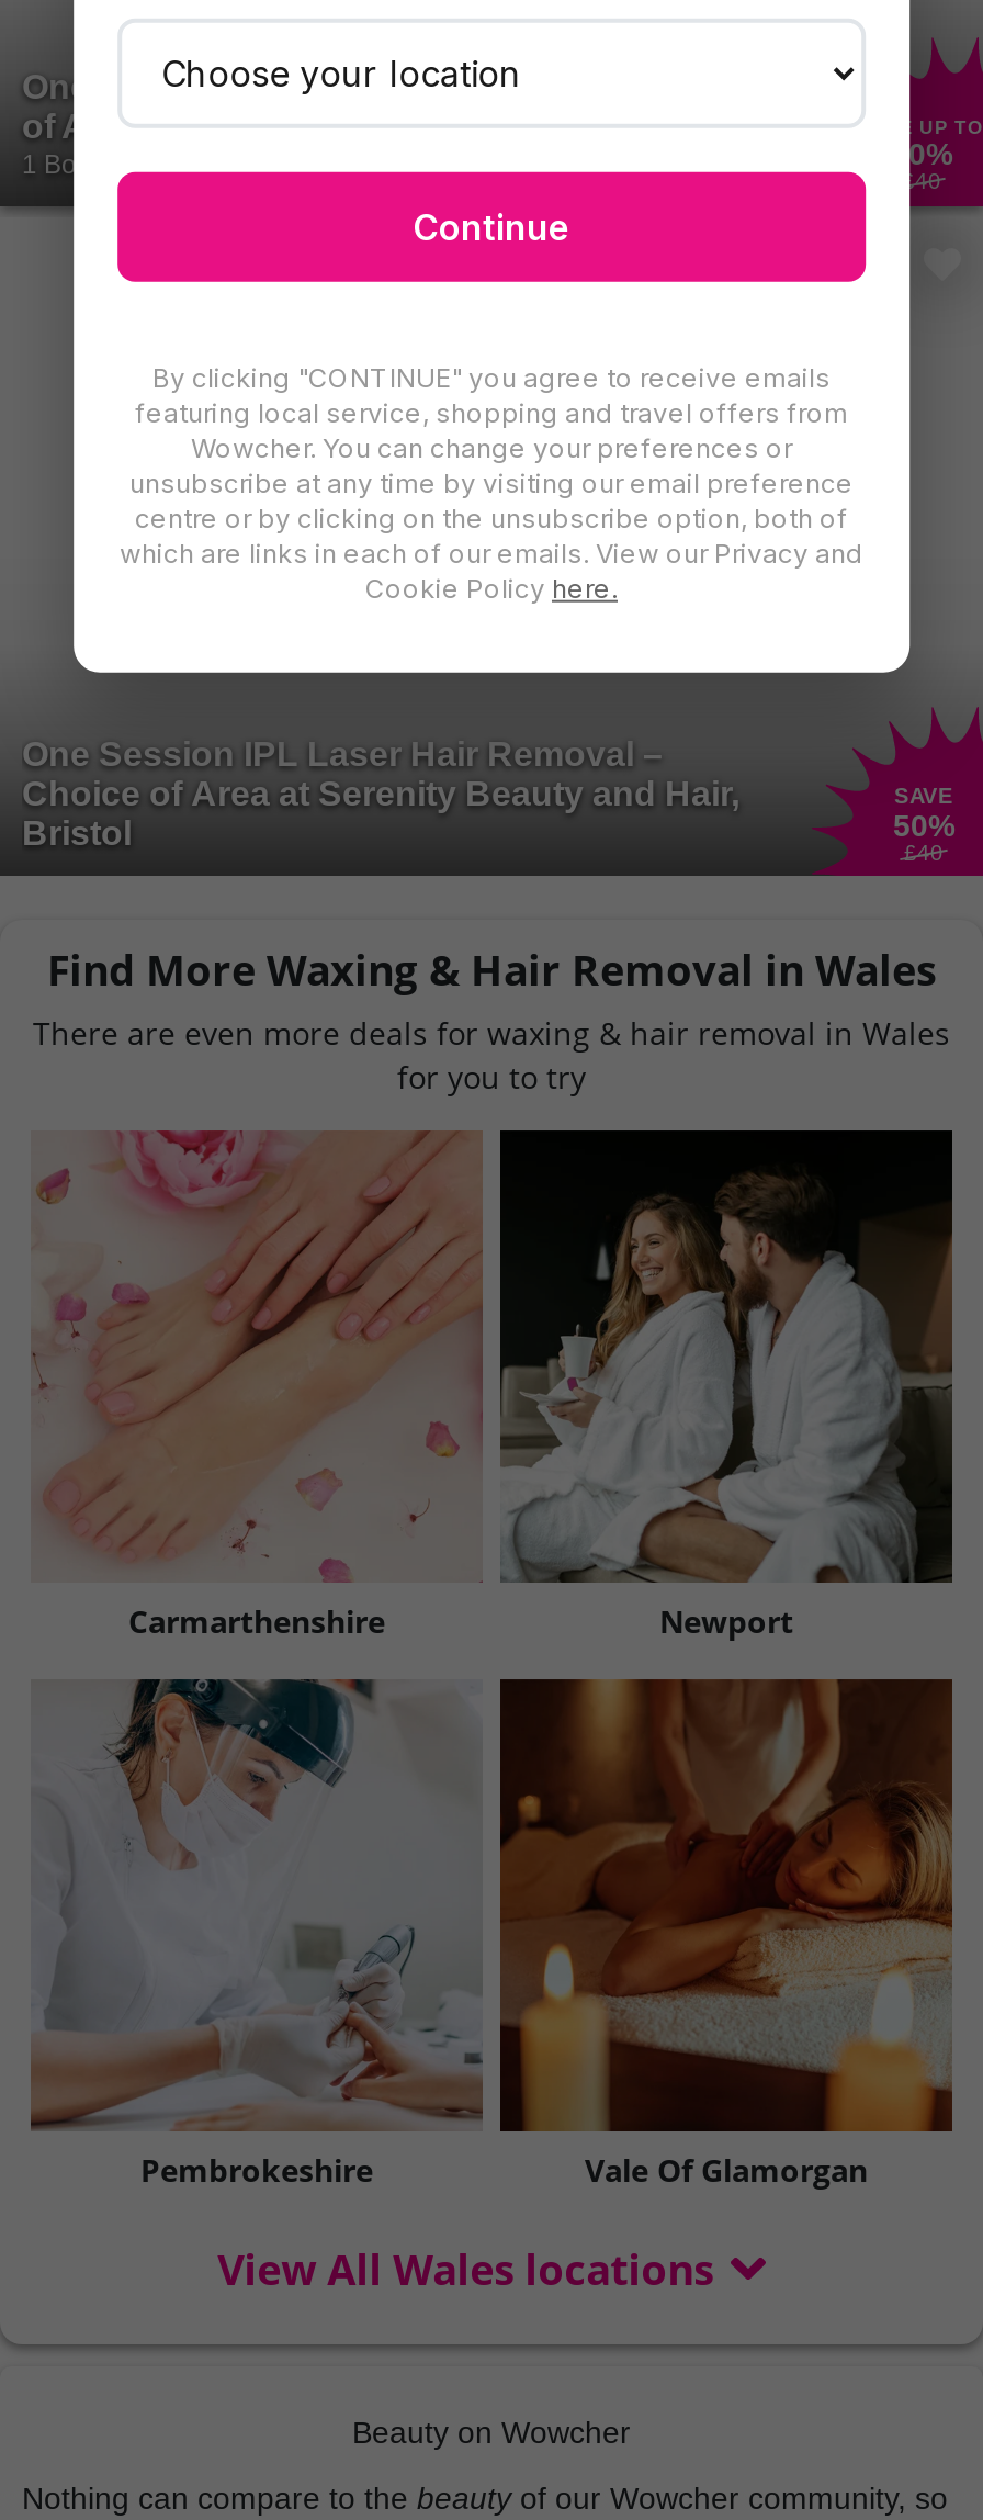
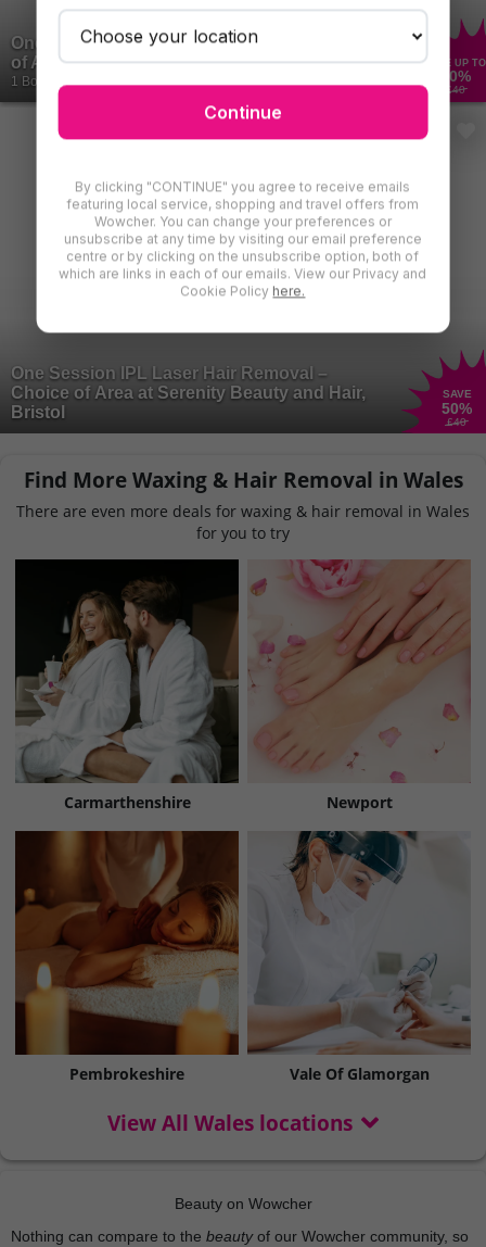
- [image]
+ [image]

- [image]
+ [image]

- [image]
+ [image]

- [image]
+ [image]
